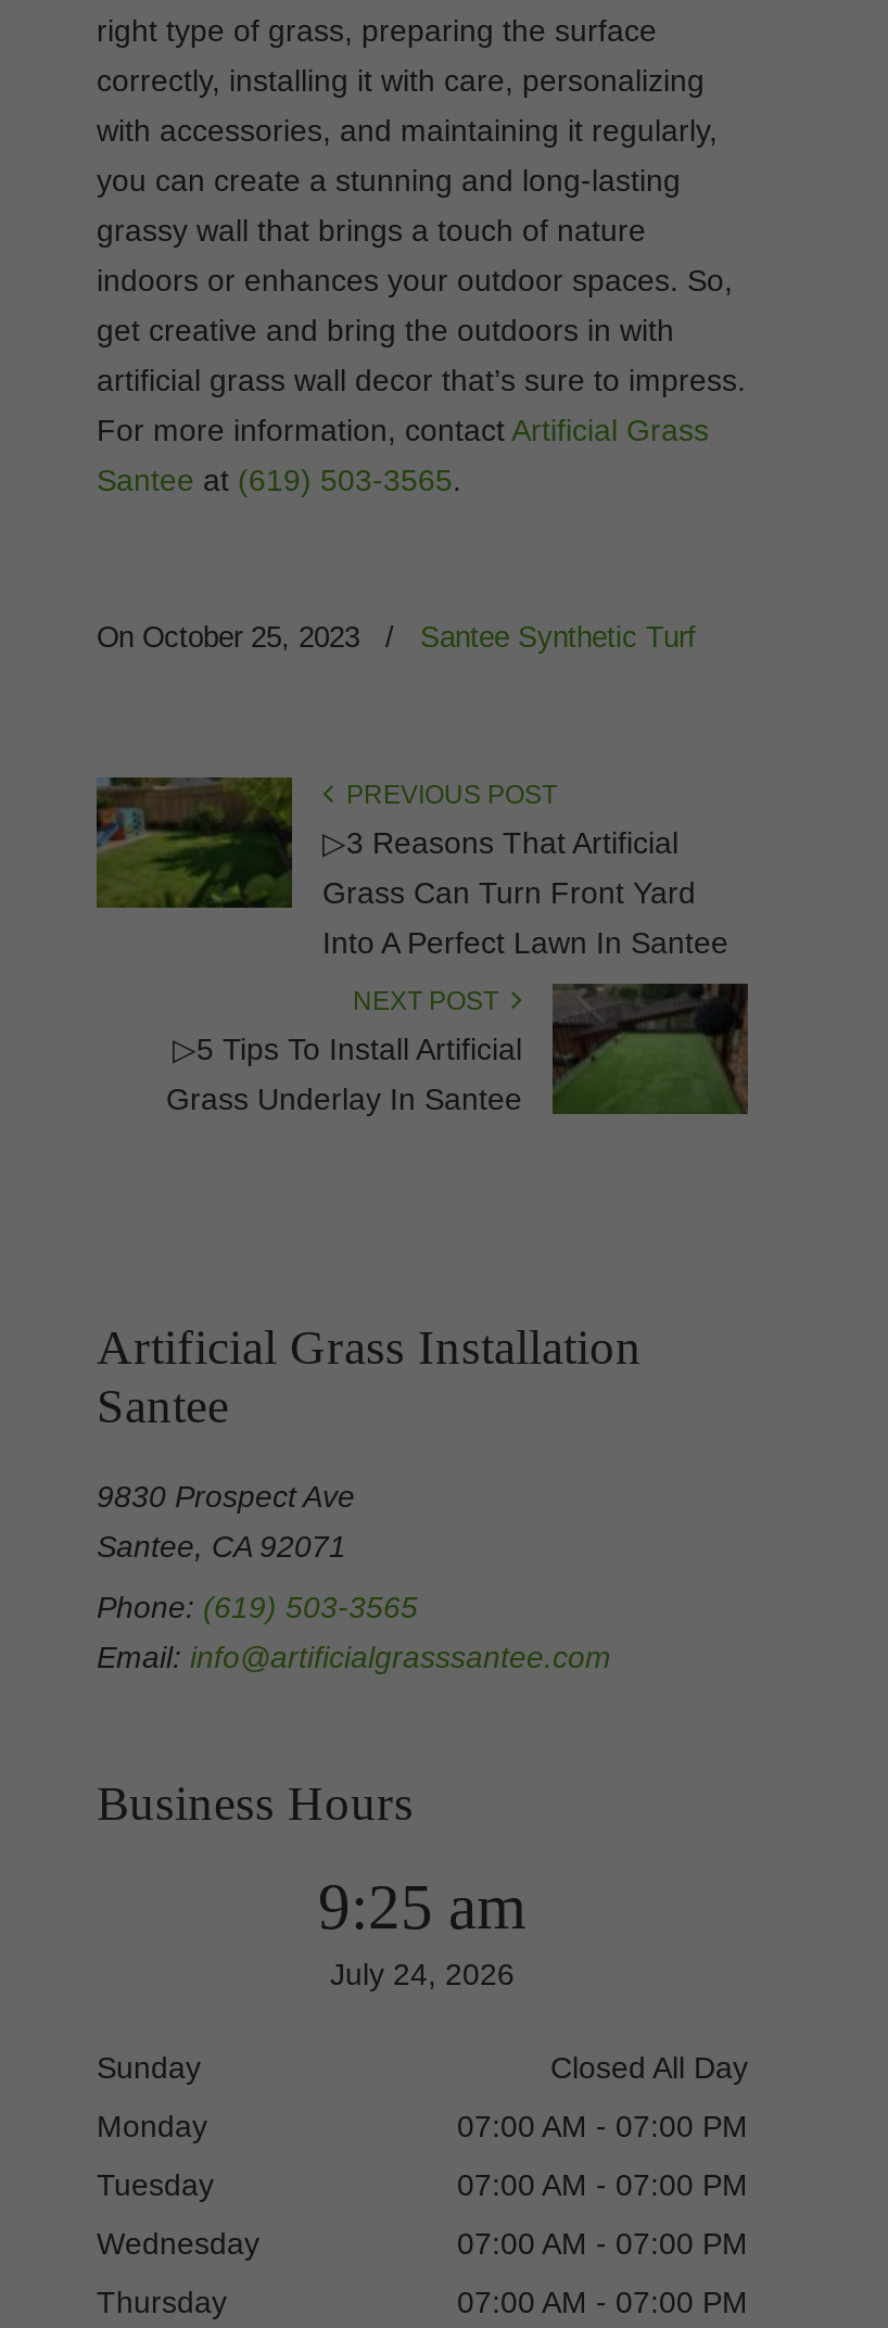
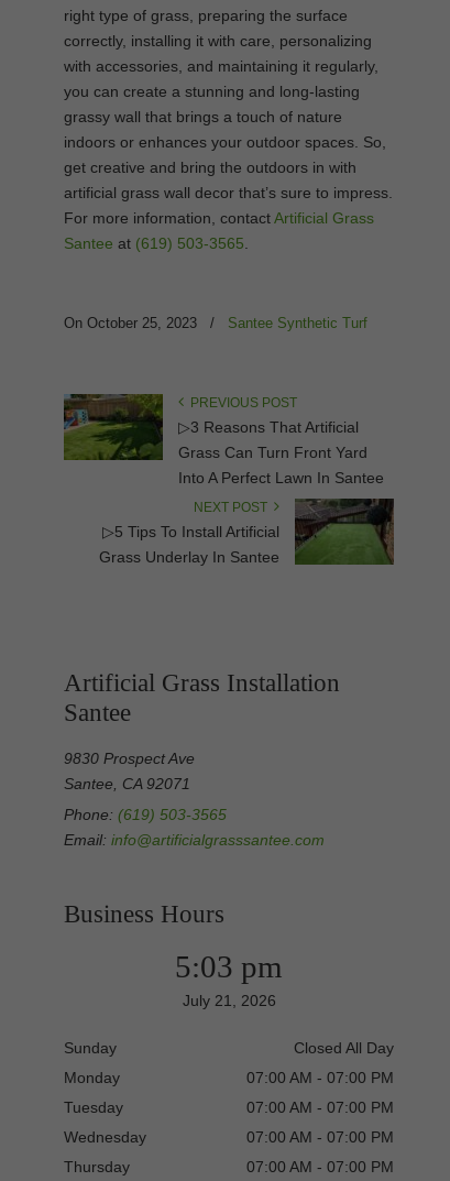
- 9:25 am
- July 24, 2026
+ 5:03 pm
+ July 21, 2026
